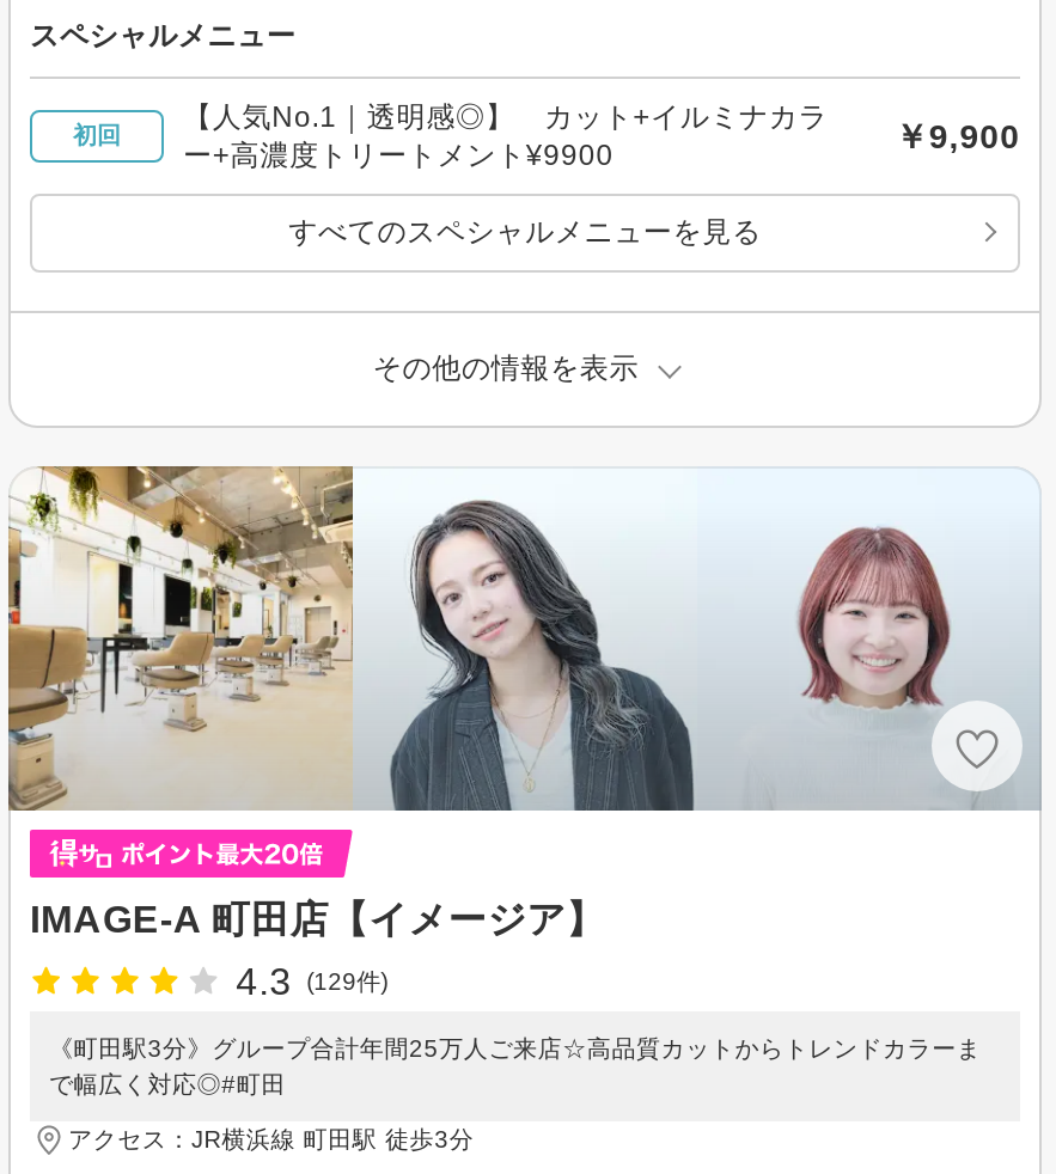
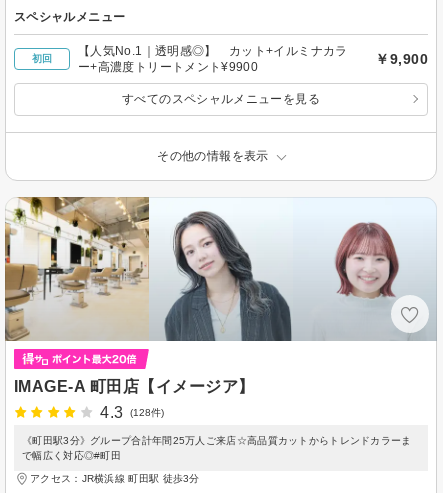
- 4.3 (129件)
+ 4.3 (128件)
